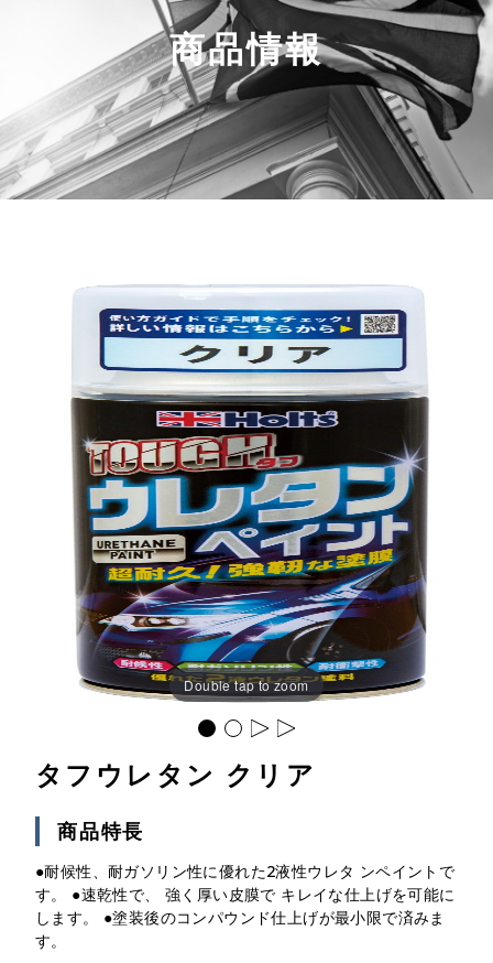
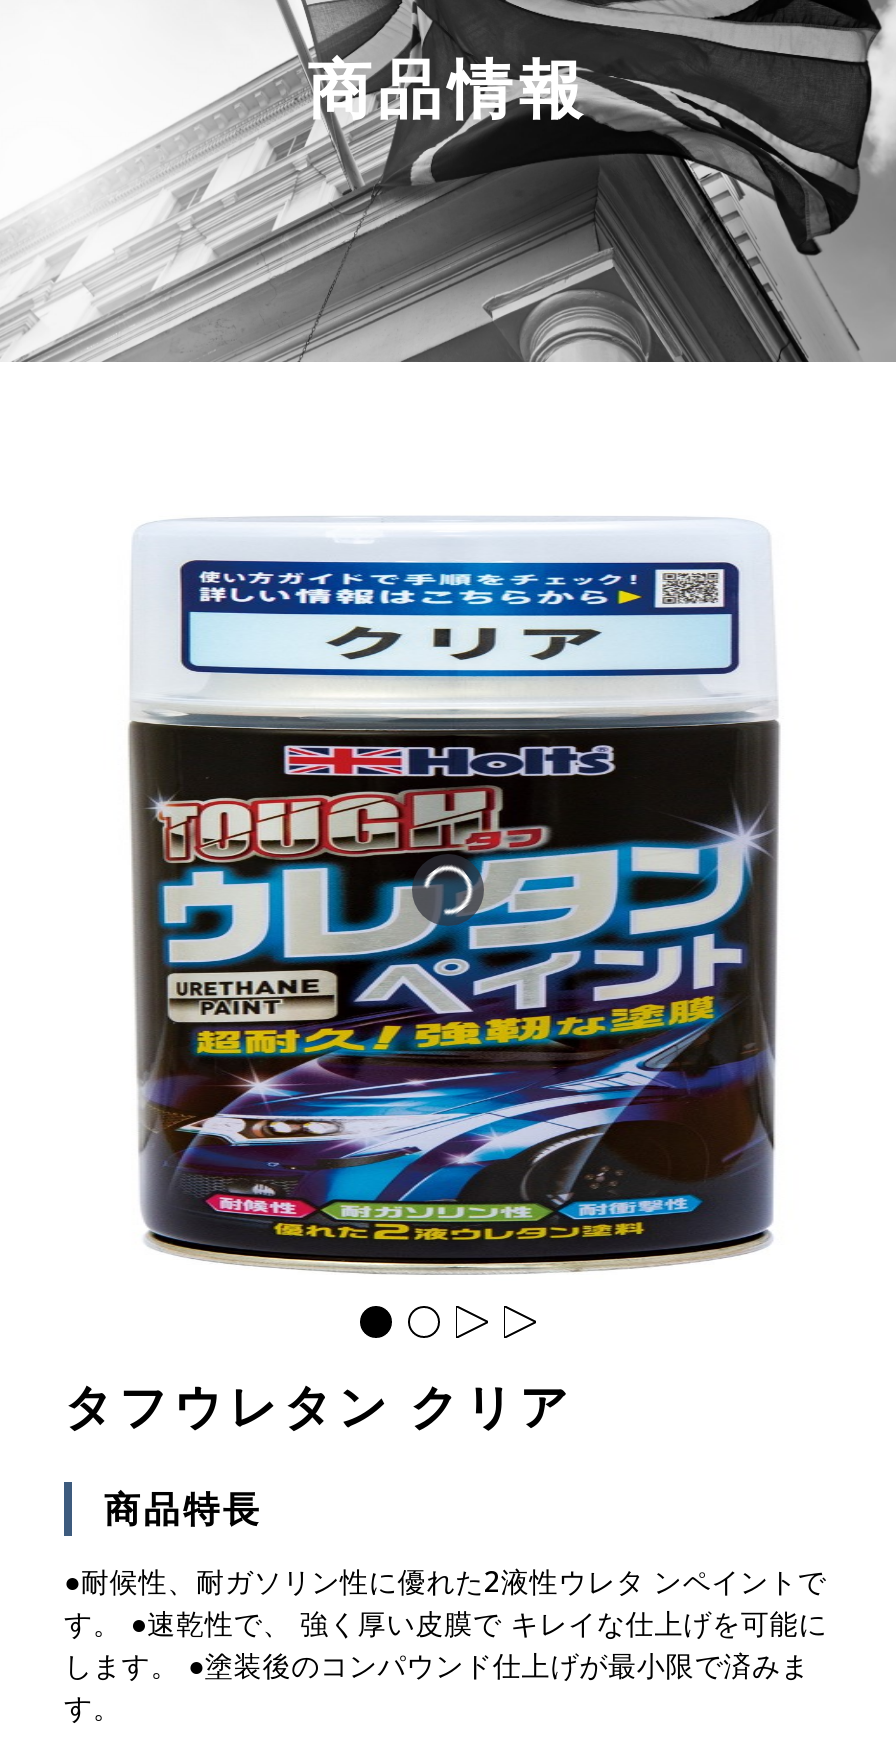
- [image]
+ [image]

- Double tap to zoom
